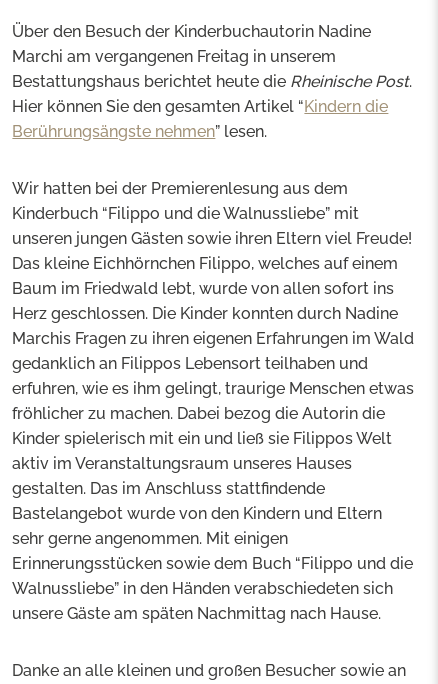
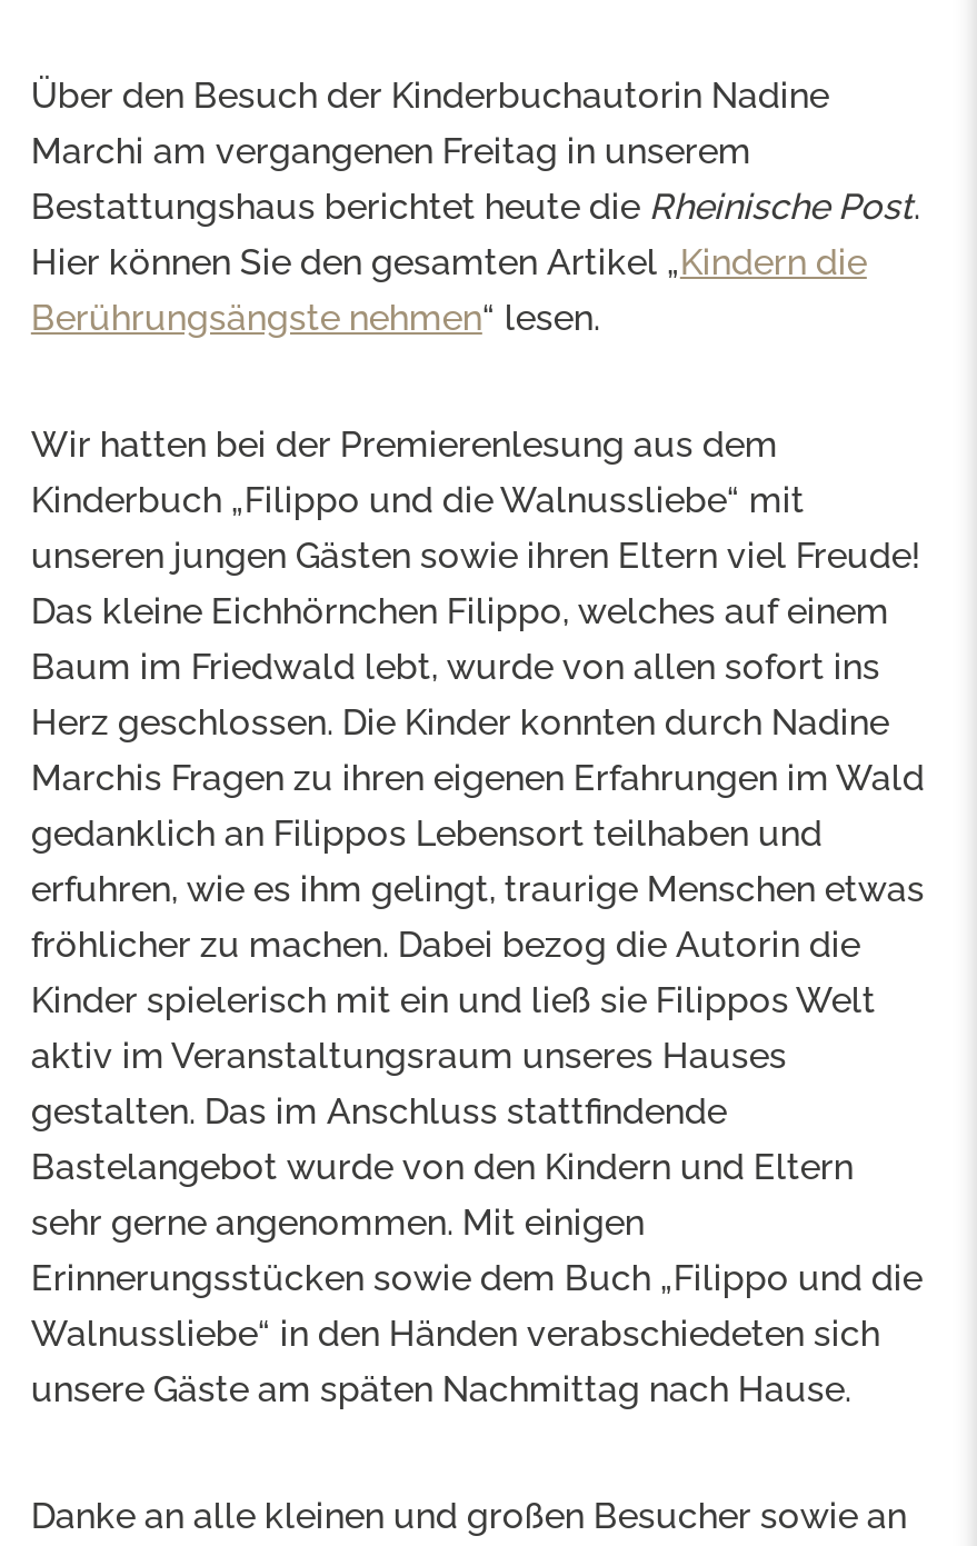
- Hier können Sie den gesamten Artikel “Kindern die
- Berührungsängste nehmen” lesen.
+ Hier können Sie den gesamten Artikel „Kindern die
+ Berührungsängste nehmen“ lesen.

- Kinderbuch “Filippo und die Walnussliebe” mit
+ Kinderbuch „Filippo und die Walnussliebe“ mit

- Erinnerungsstücken sowie dem Buch “Filippo und die
+ Erinnerungsstücken sowie dem Buch „Filippo und die

- Walnussliebe” in den Händen verabschiedeten sich
+ Walnussliebe“ in den Händen verabschiedeten sich
